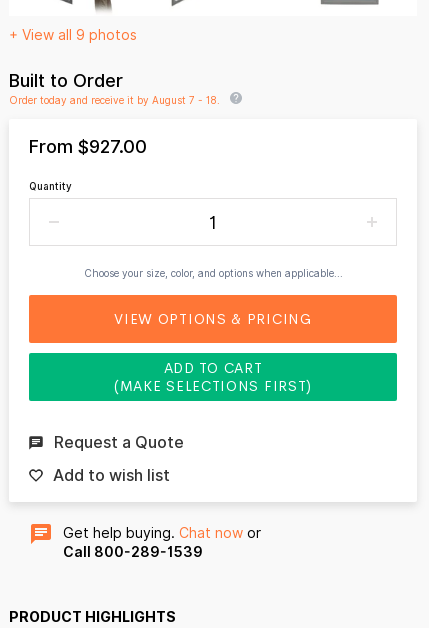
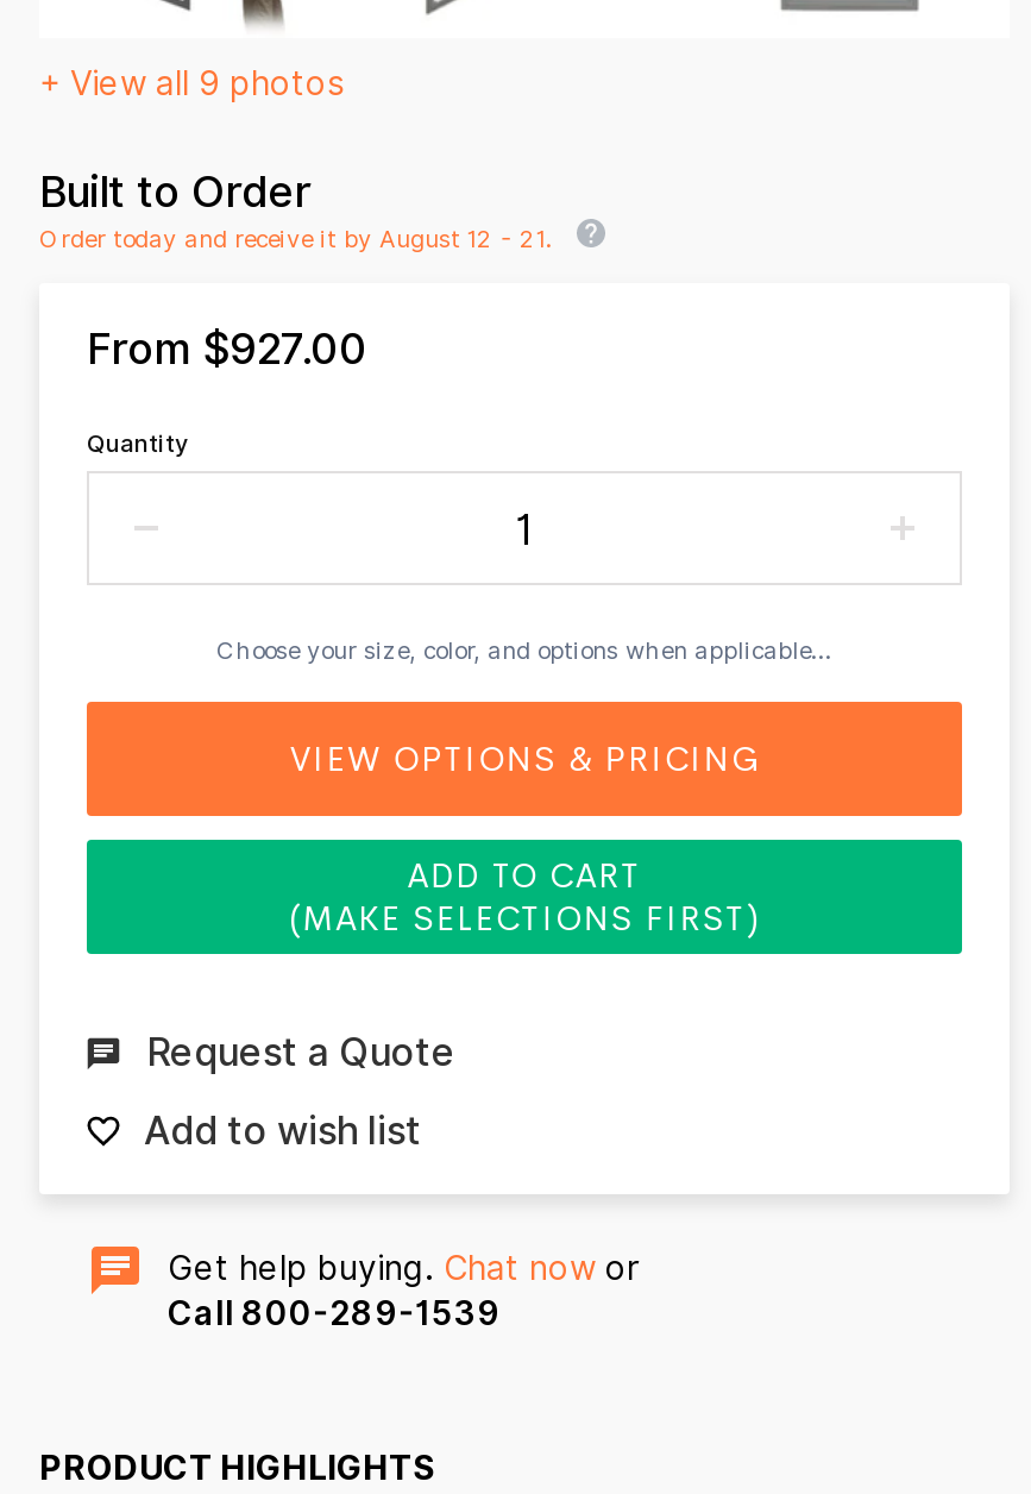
- Order today and receive it by August 7 - 18.
+ Order today and receive it by August 12 - 21.
